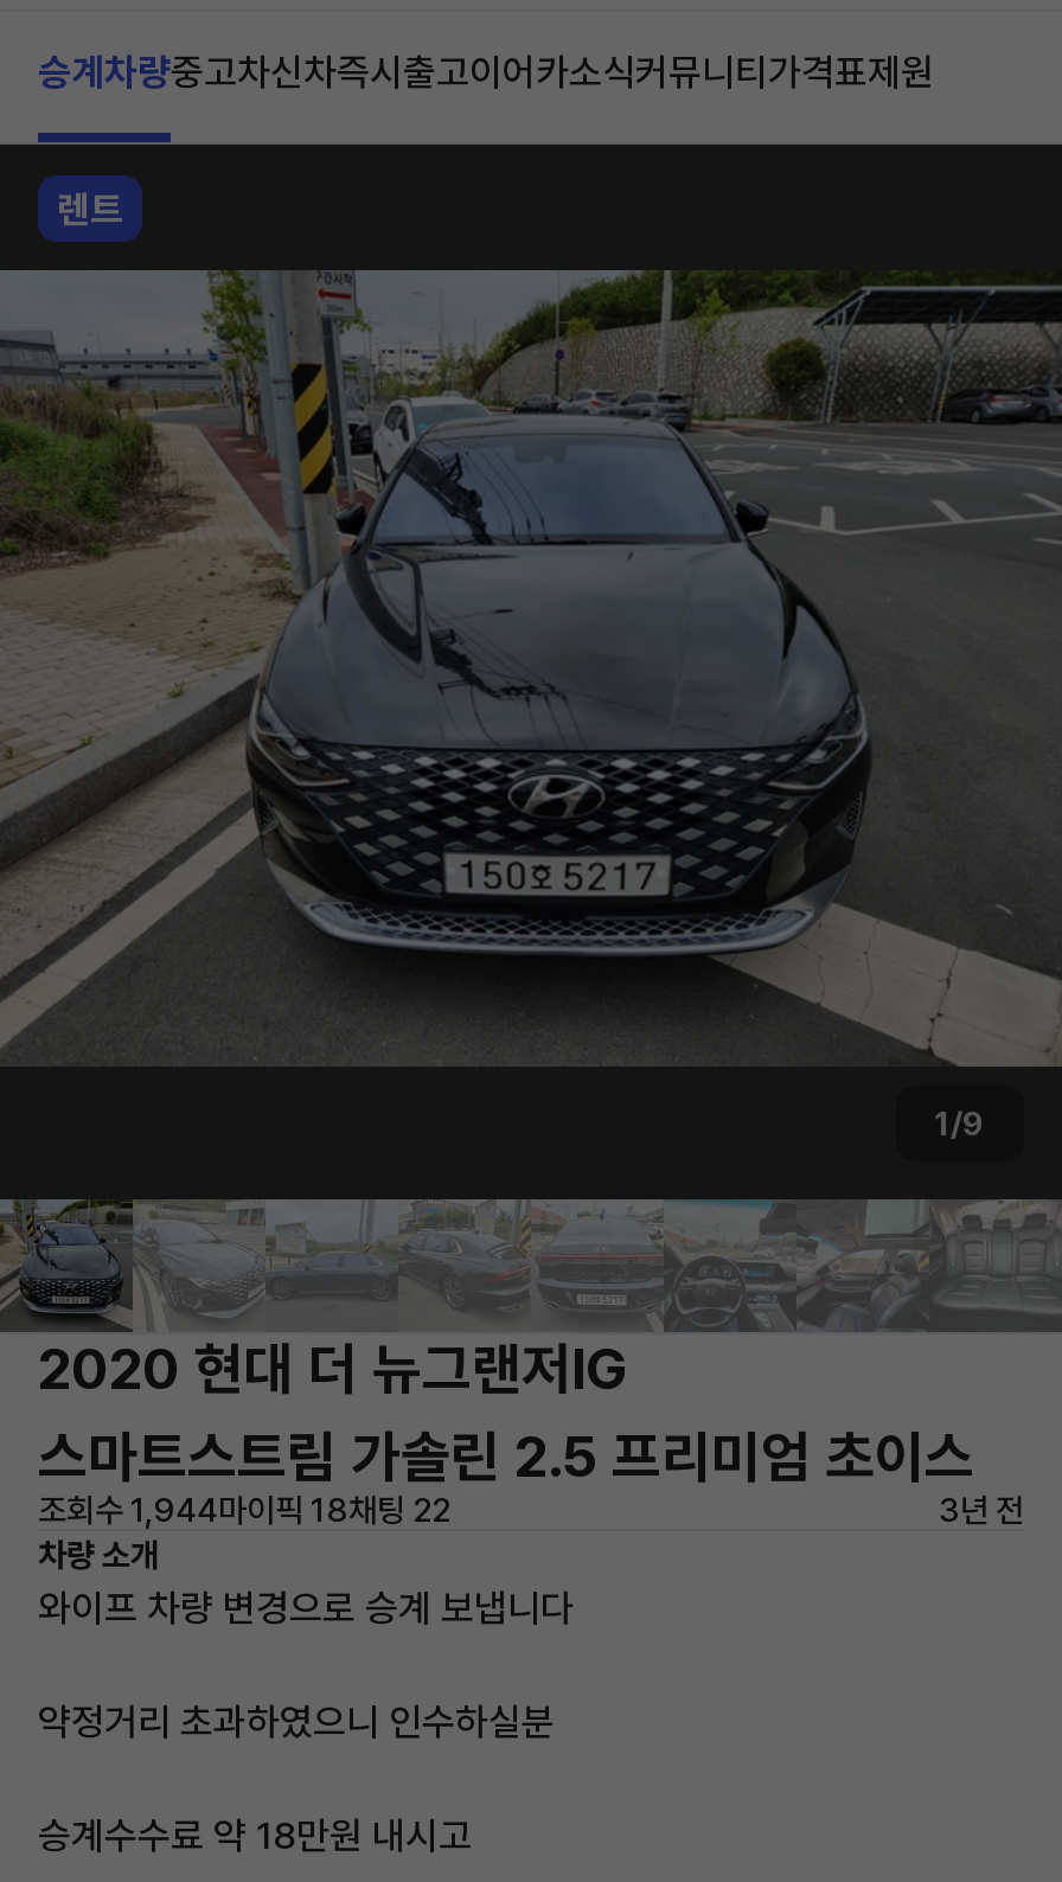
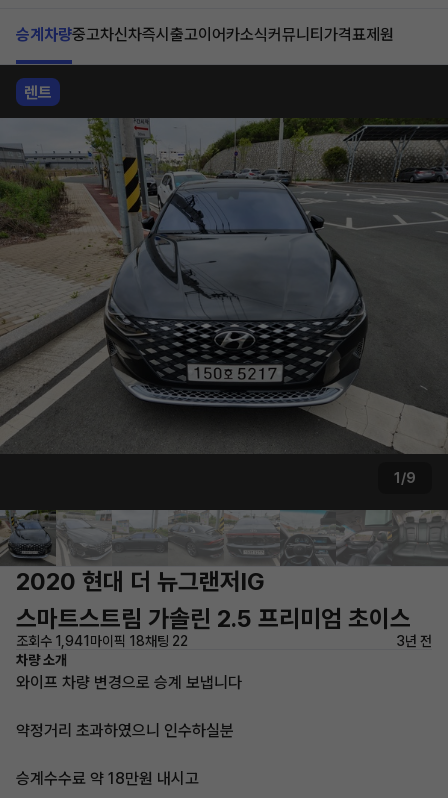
- 조회수 1,944마이픽 18채팅 22
+ 조회수 1,941마이픽 18채팅 22
